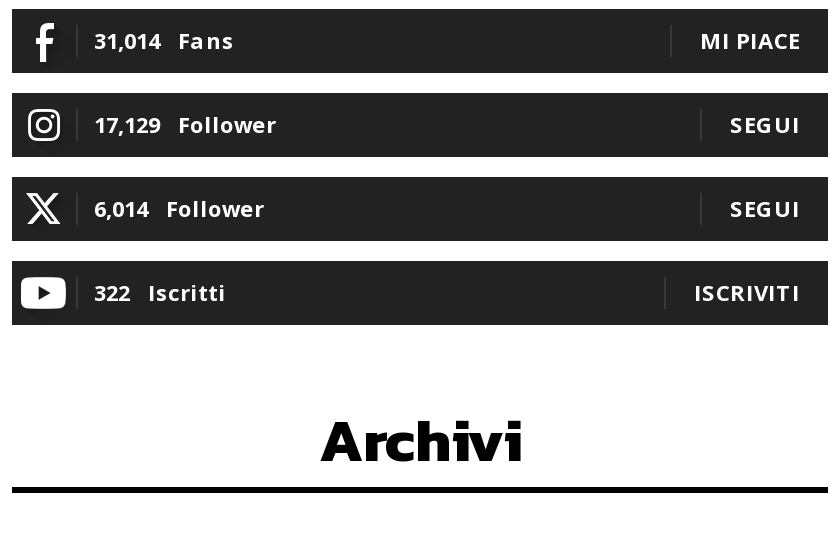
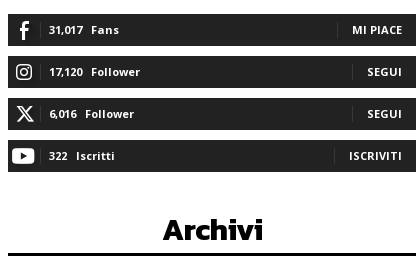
- 31,014 Fans
+ 31,017 Fans

- 17,129 Follower
+ 17,120 Follower

- 6,014 Follower
+ 6,016 Follower
